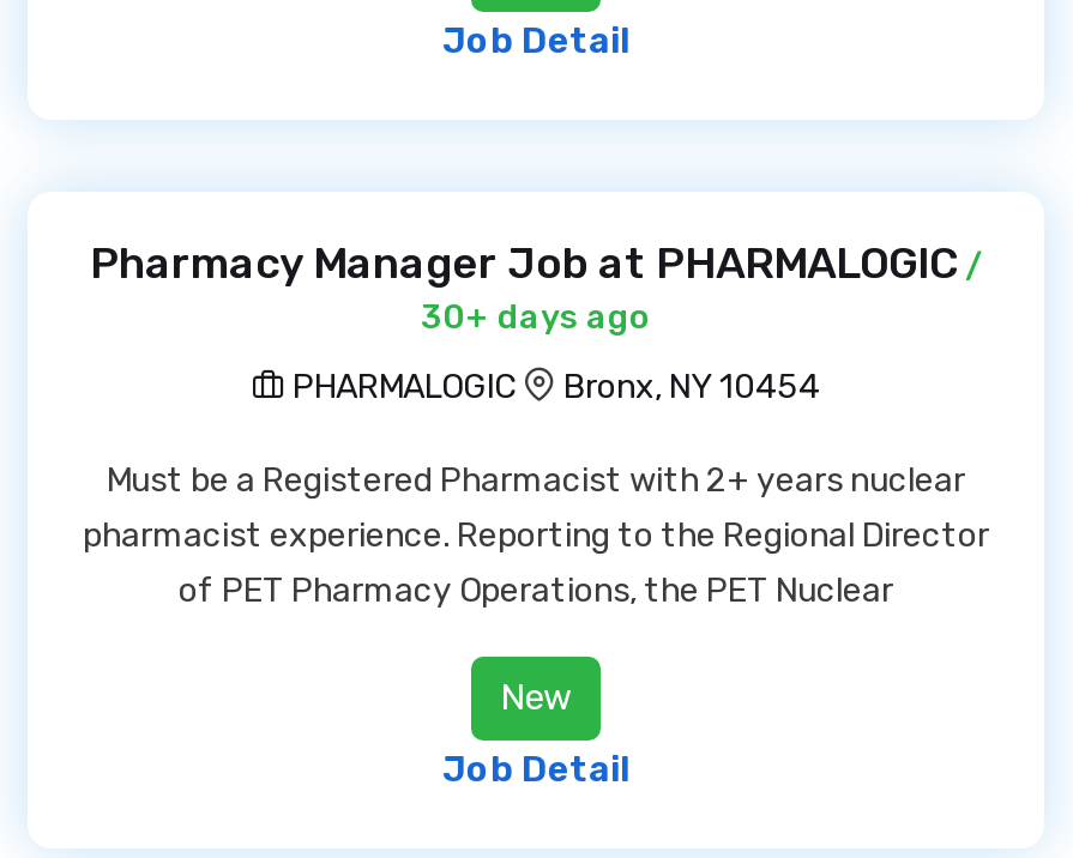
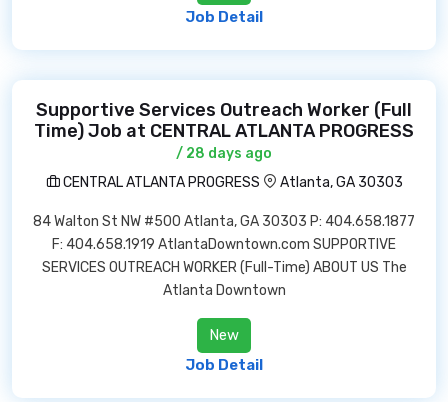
- Pharmacy Manager Job at PHARMALOGIC /
- 30+ days ago
+ Supportive Services Outreach Worker (Full
+ Time) Job at CENTRAL ATLANTA PROGRESS
+ / 28 days ago

- PHARMALOGIC
- Bronx, NY 10454
+ CENTRAL ATLANTA PROGRESS
+ Atlanta, GA 30303

- Must be a Registered Pharmacist with 2+ years nuclear
- pharmacist experience. Reporting to the Regional Director
- of PET Pharmacy Operations, the PET Nuclear
+ 84 Walton St NW #500 Atlanta, GA 30303 P: 404.658.1877
+ F: 404.658.1919 AtlantaDowntown.com SUPPORTIVE
+ SERVICES OUTREACH WORKER (Full-Time) ABOUT US The
+ Atlanta Downtown
